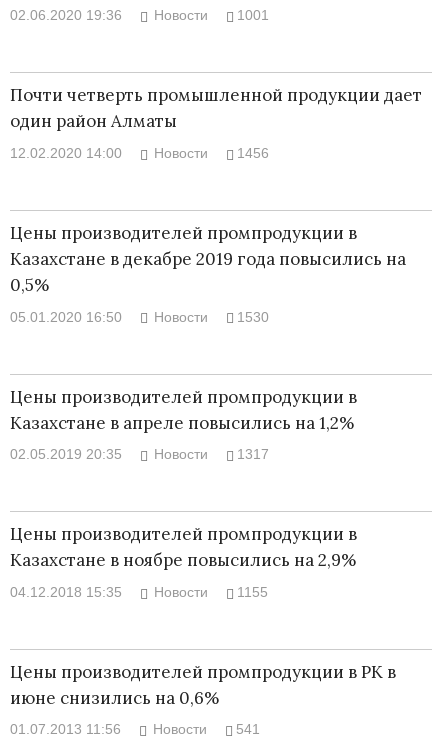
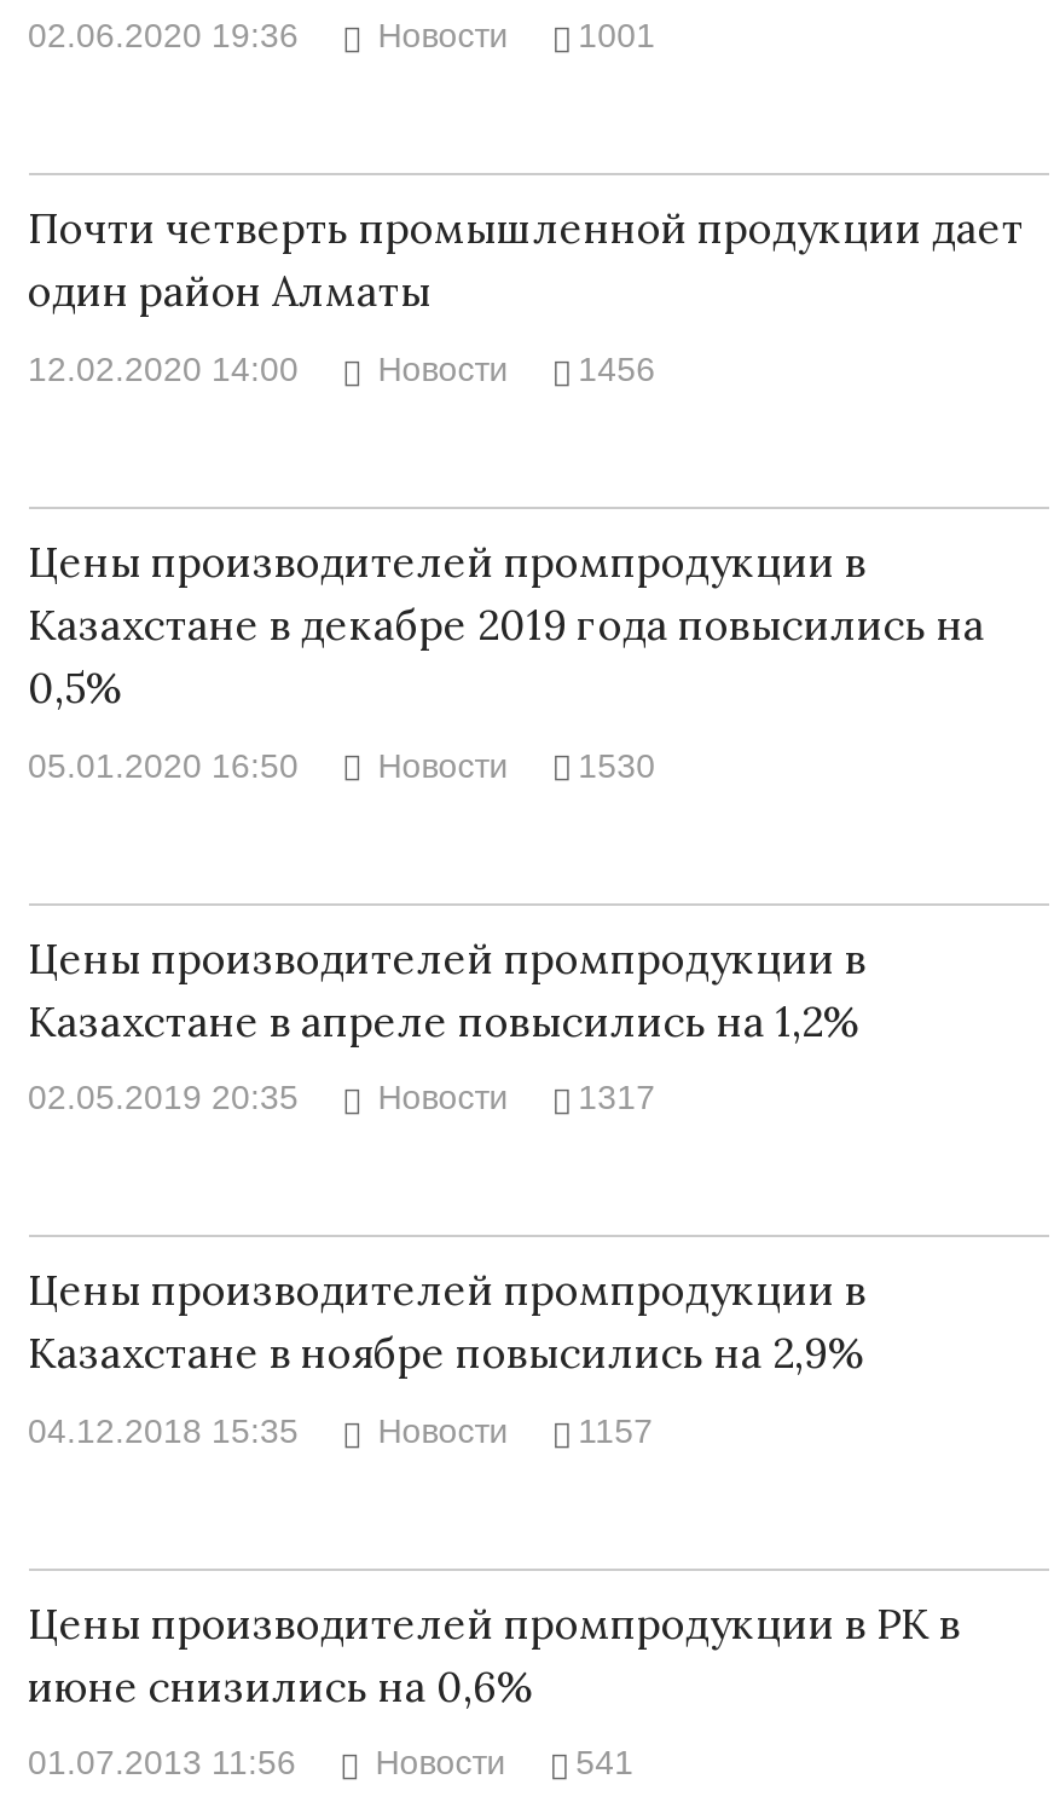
- Новости 1155
+ Новости 1157
